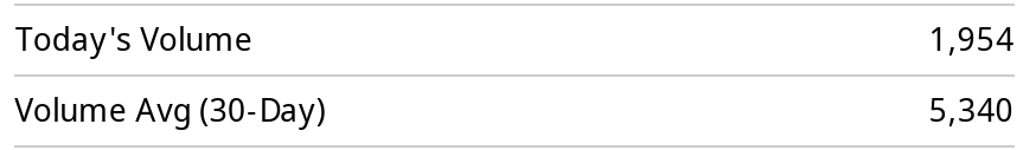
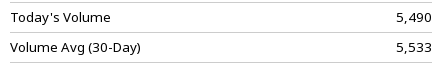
- 1,954
+ 5,490

- 5,340
+ 5,533
